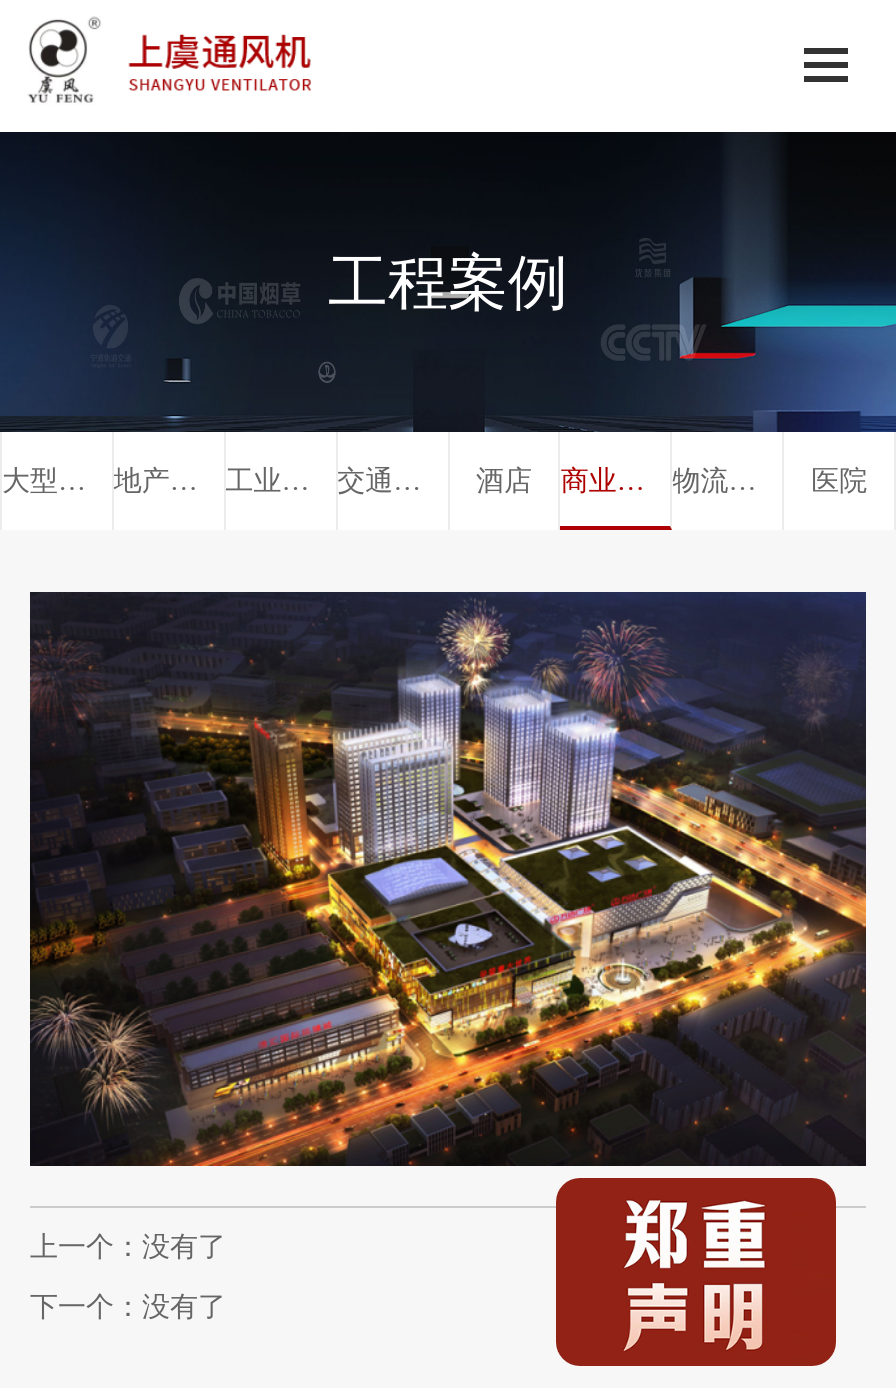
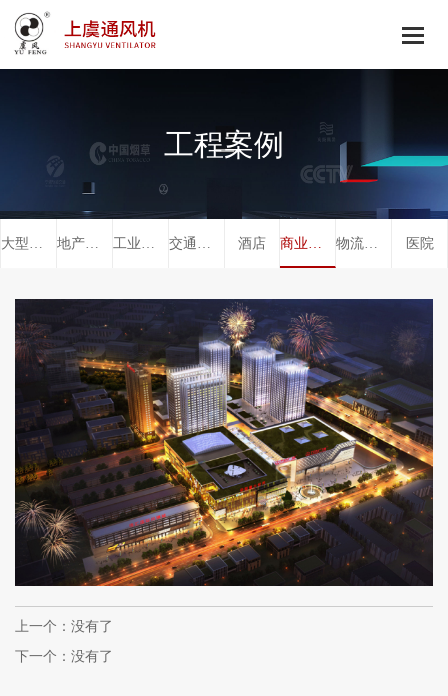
- [image]
